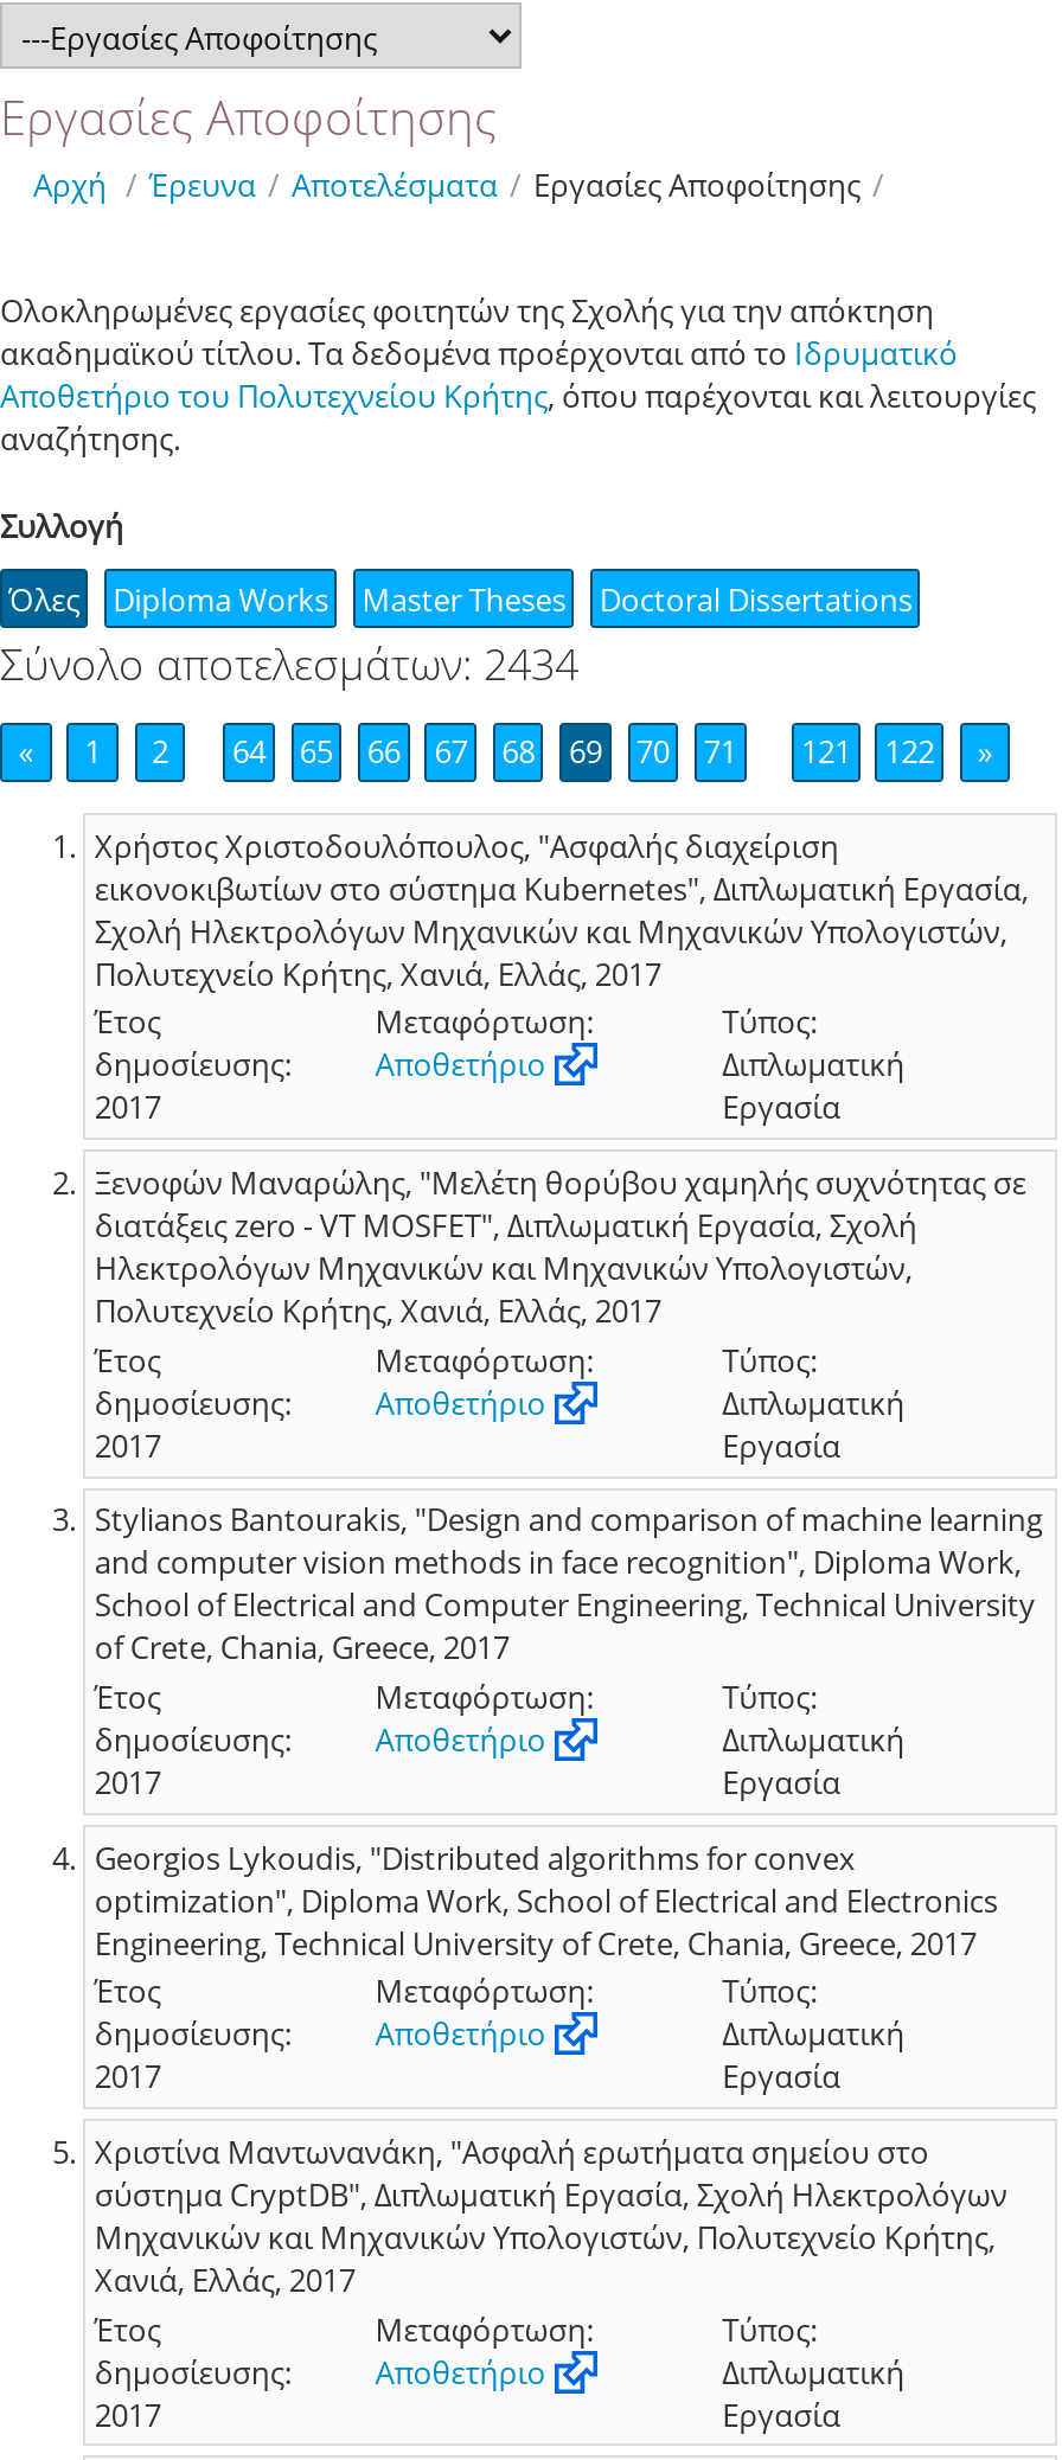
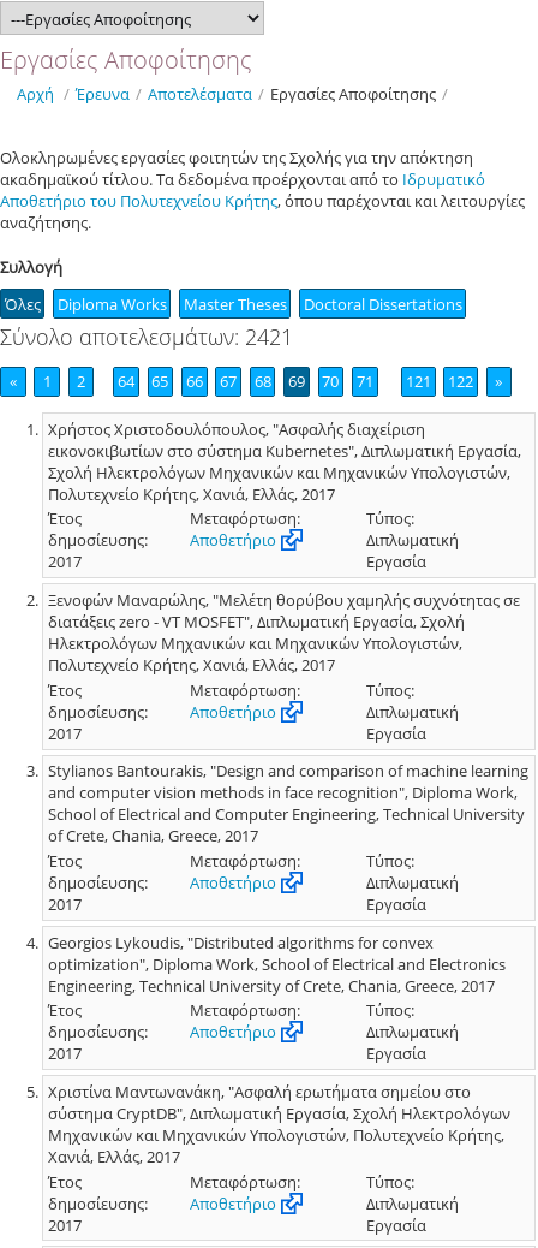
- Σύνολο αποτελεσμάτων: 2434
+ Σύνολο αποτελεσμάτων: 2421
